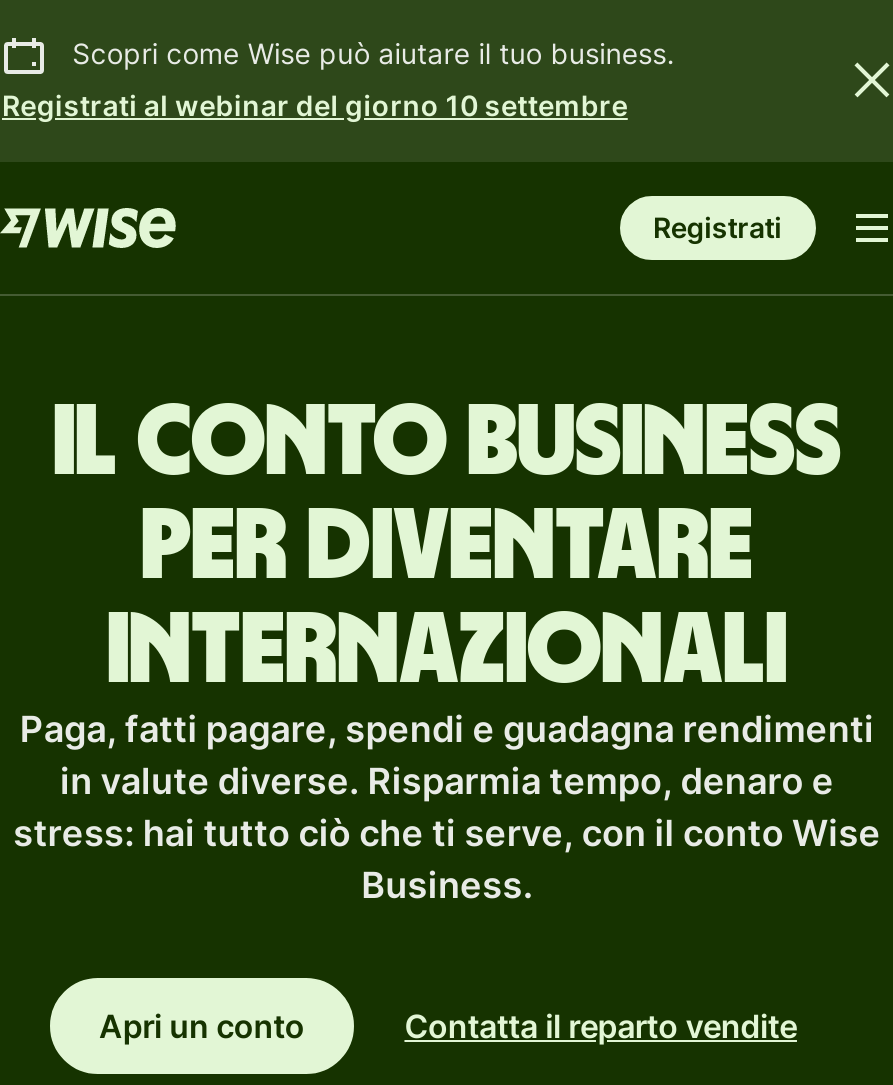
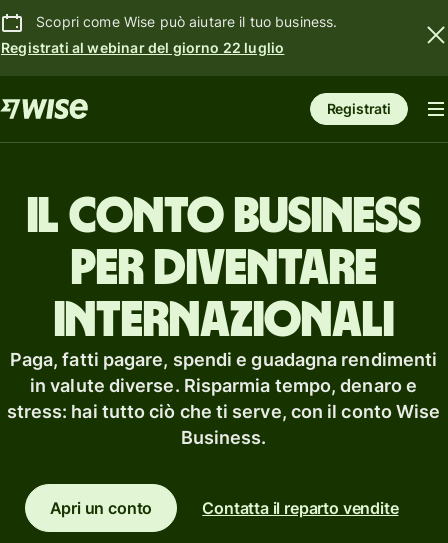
- Registrati al webinar del giorno 10 settembre
+ Registrati al webinar del giorno 22 luglio
